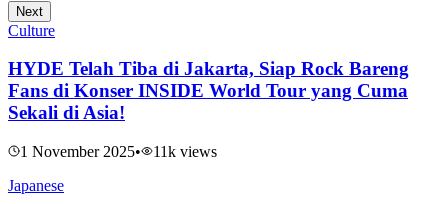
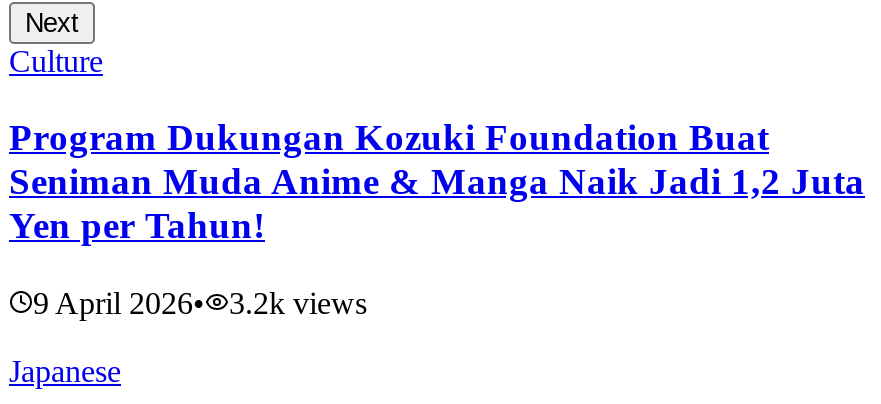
- HYDE Telah Tiba di Jakarta, Siap Rock Bareng
- Fans di Konser INSIDE World Tour yang Cuma
- Sekali di Asia!
+ Program Dukungan Kozuki Foundation Buat
+ Seniman Muda Anime & Manga Naik Jadi 1,2 Juta
+ Yen per Tahun!

- 1 November 2025•
- 11k views
+ 9 April 2026•
+ 3.2k views
